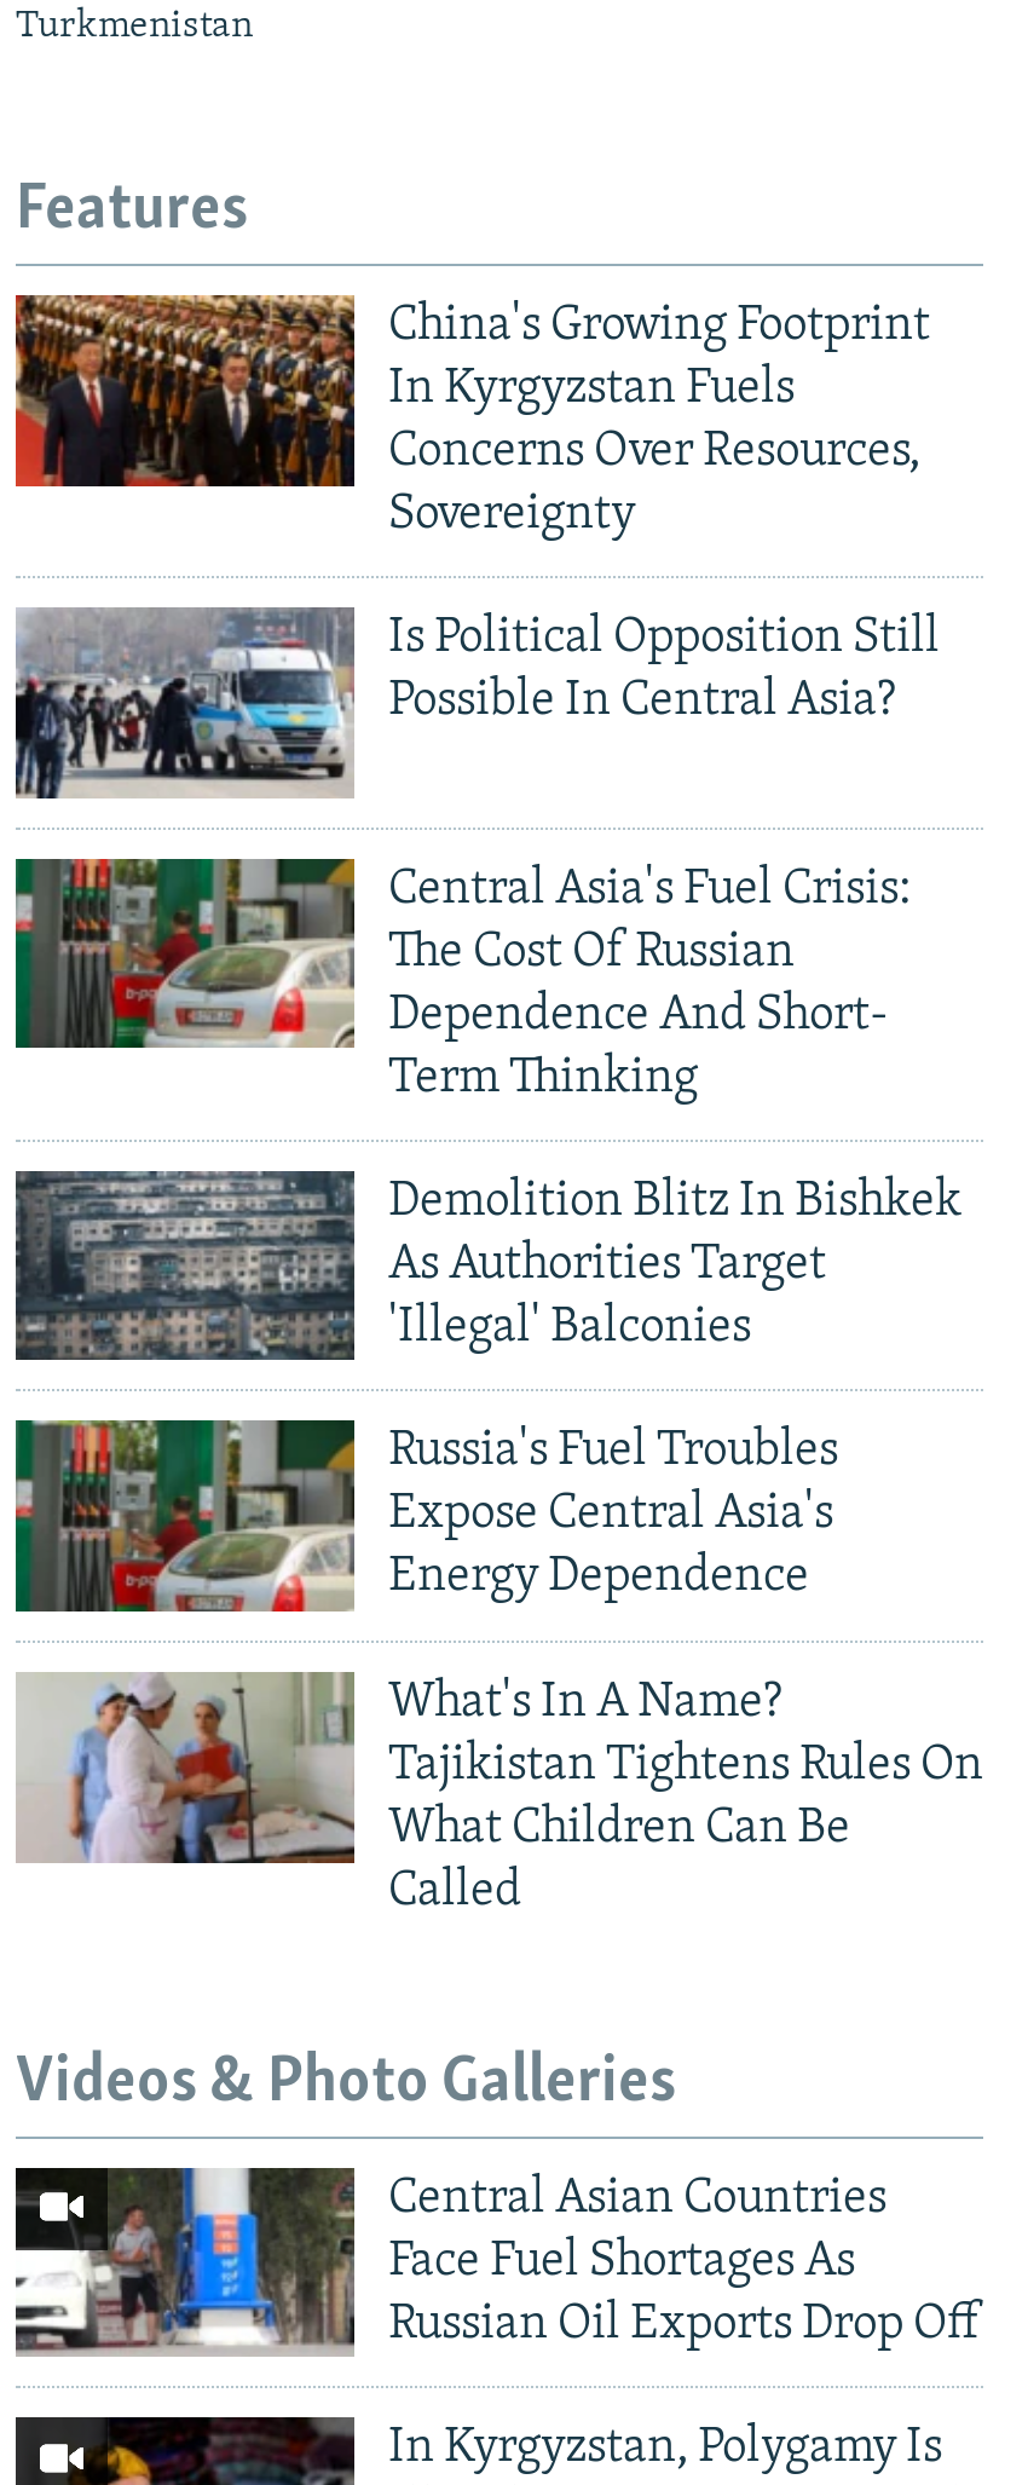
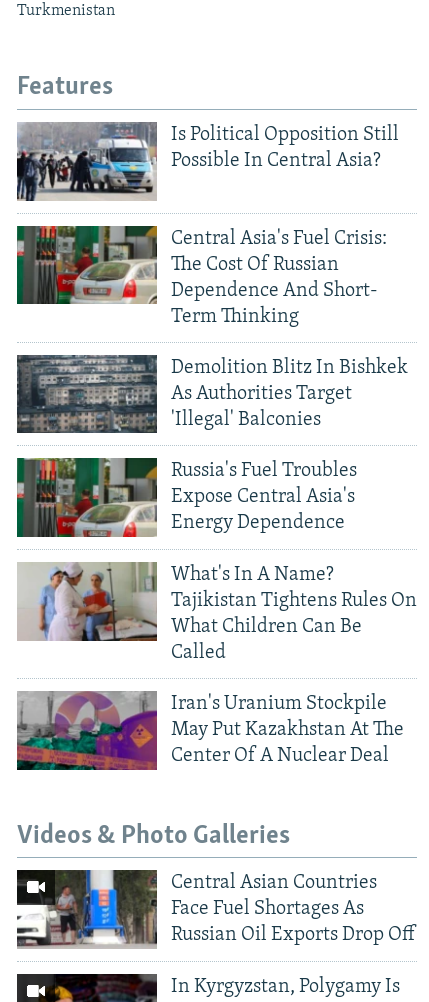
- [image]
- China's Growing Footprint
- In Kyrgyzstan Fuels
- Concerns Over Resources,
- Sovereignty

moved up: [image] | Is Political Opposition Still | Possible In Central Asia? | ... | What Children Can Be | Called

+ [image]
+ Iran's Uranium Stockpile
+ May Put Kazakhstan At The
+ Center Of A Nuclear Deal
